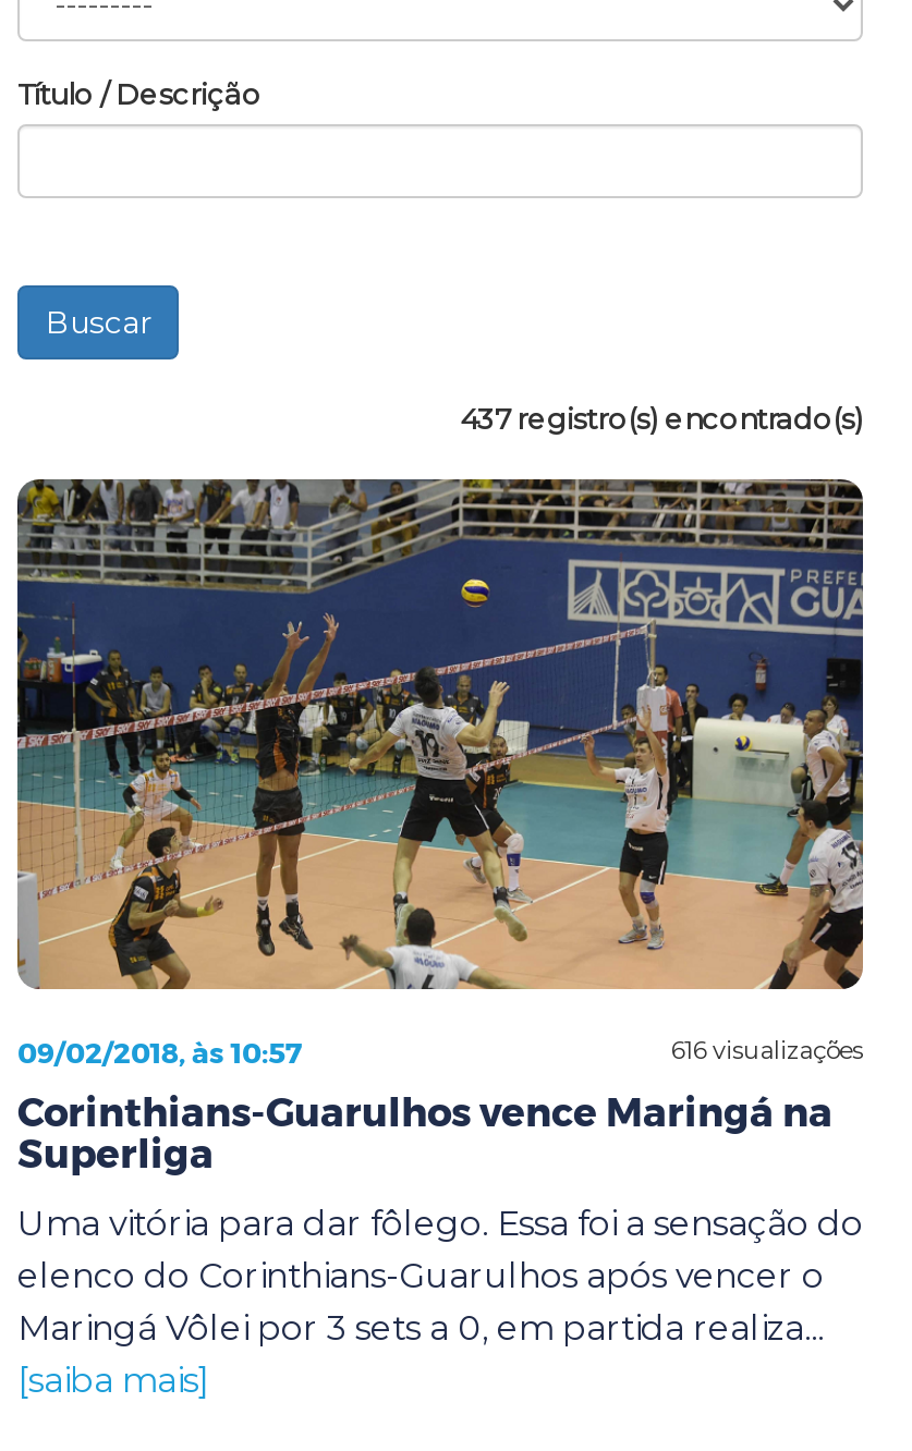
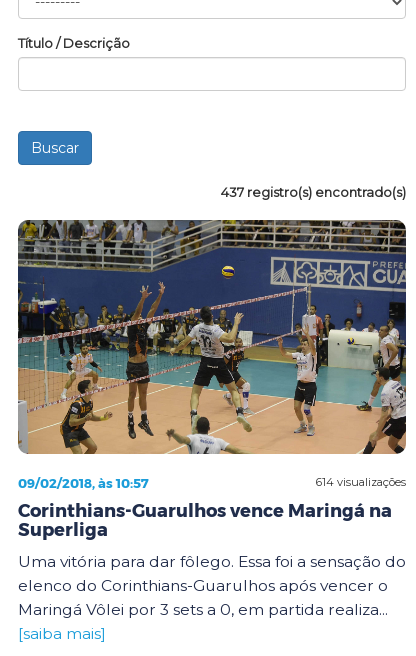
- 616 visualizações
+ 614 visualizações
